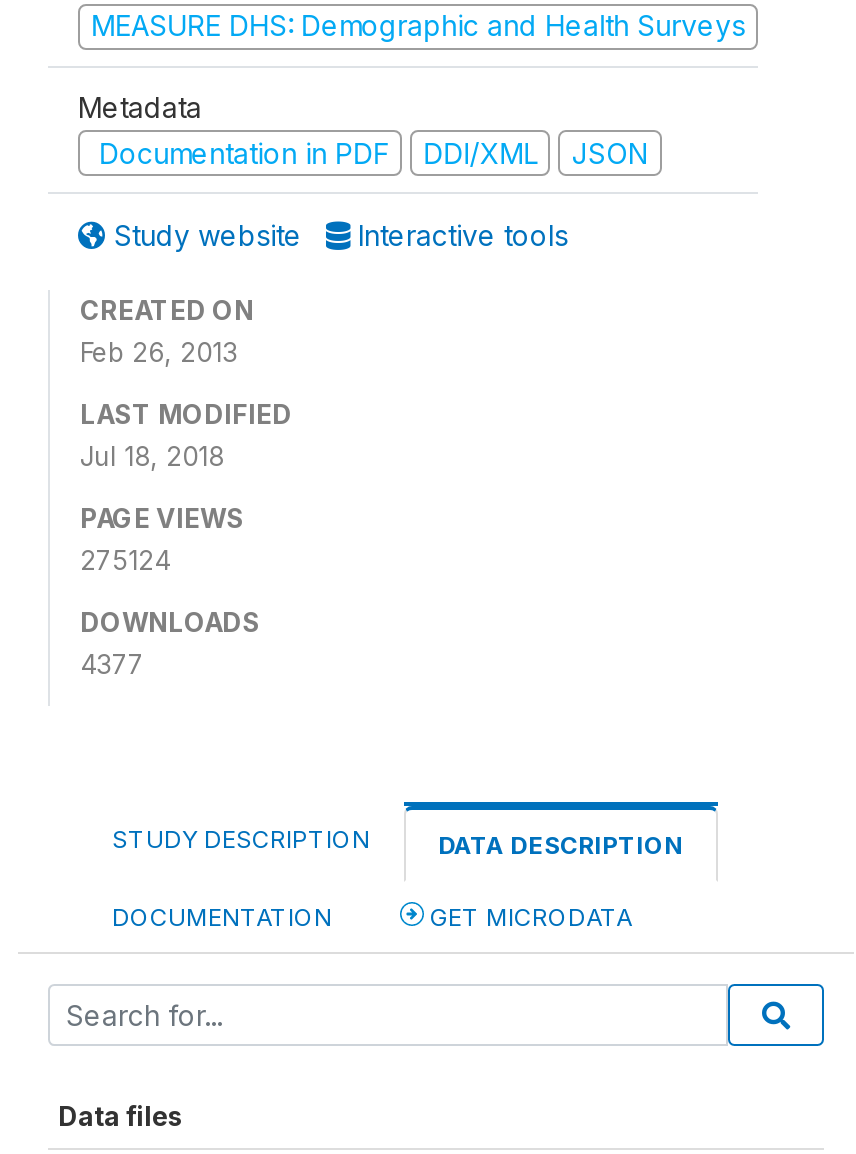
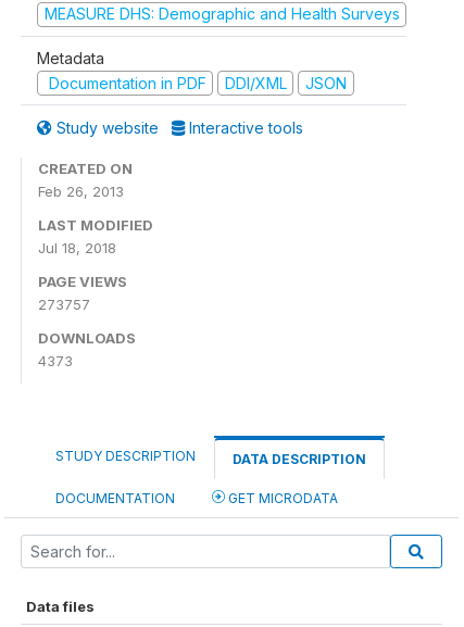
- 275124
+ 273757

- 4377
+ 4373
